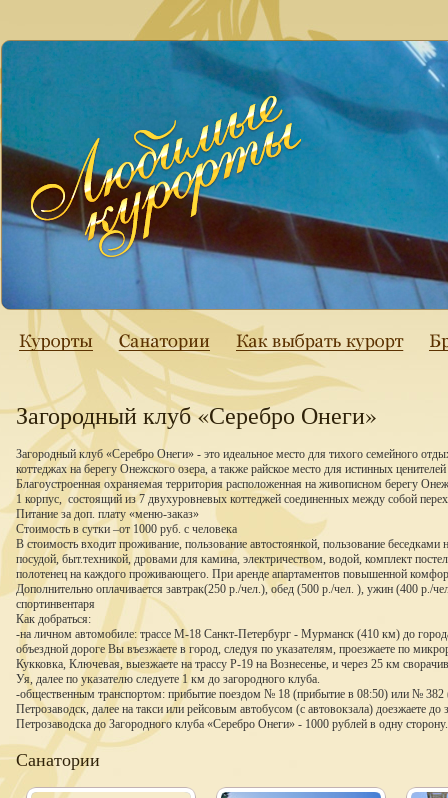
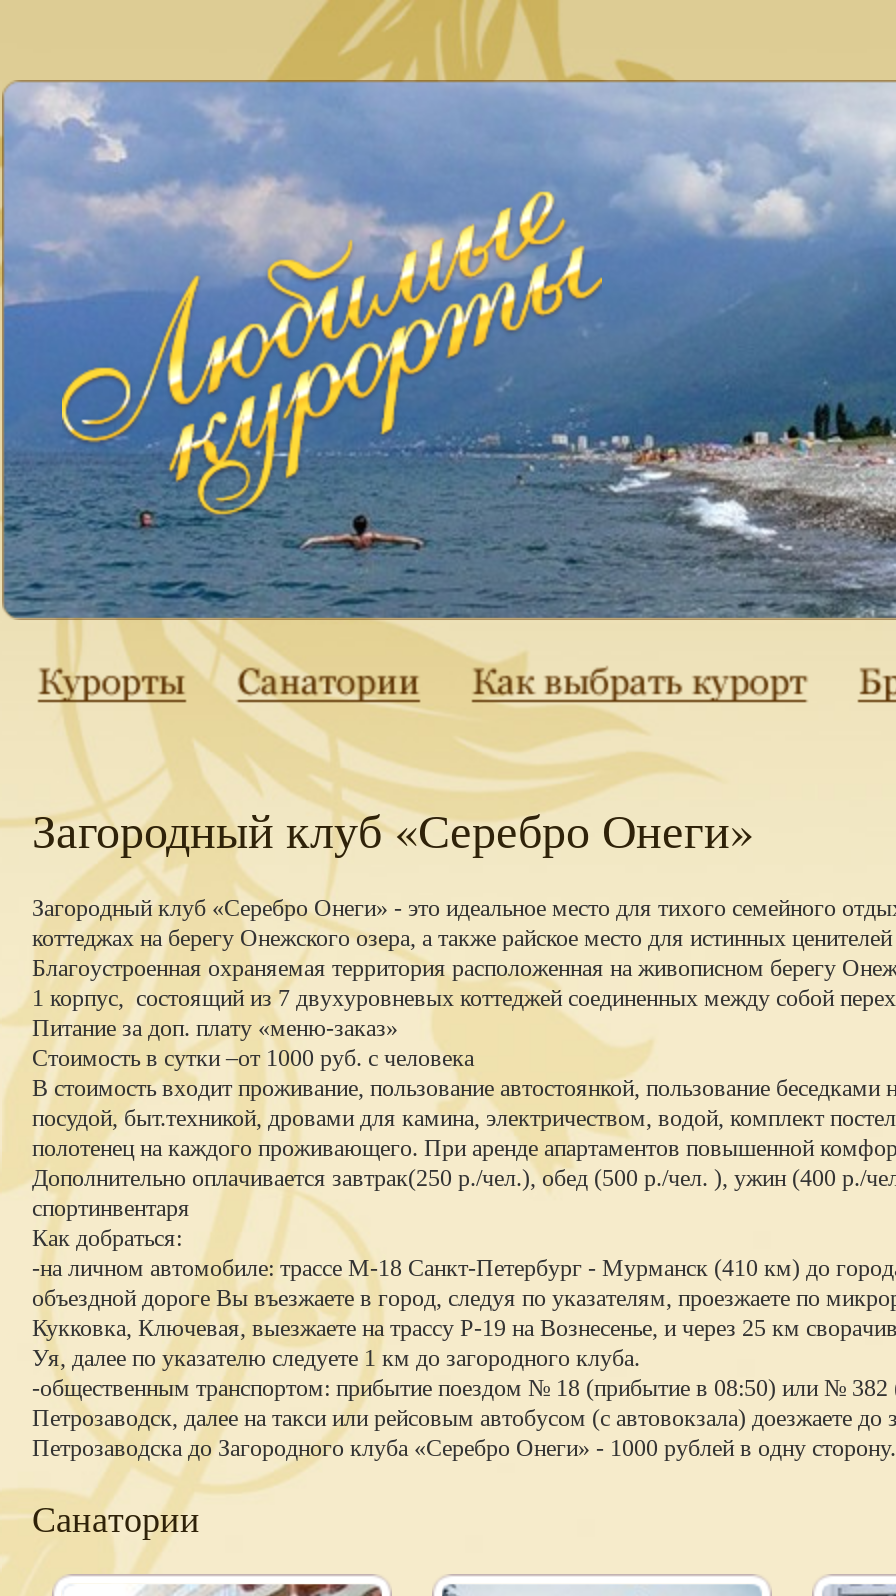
- [image]
+ [image]
